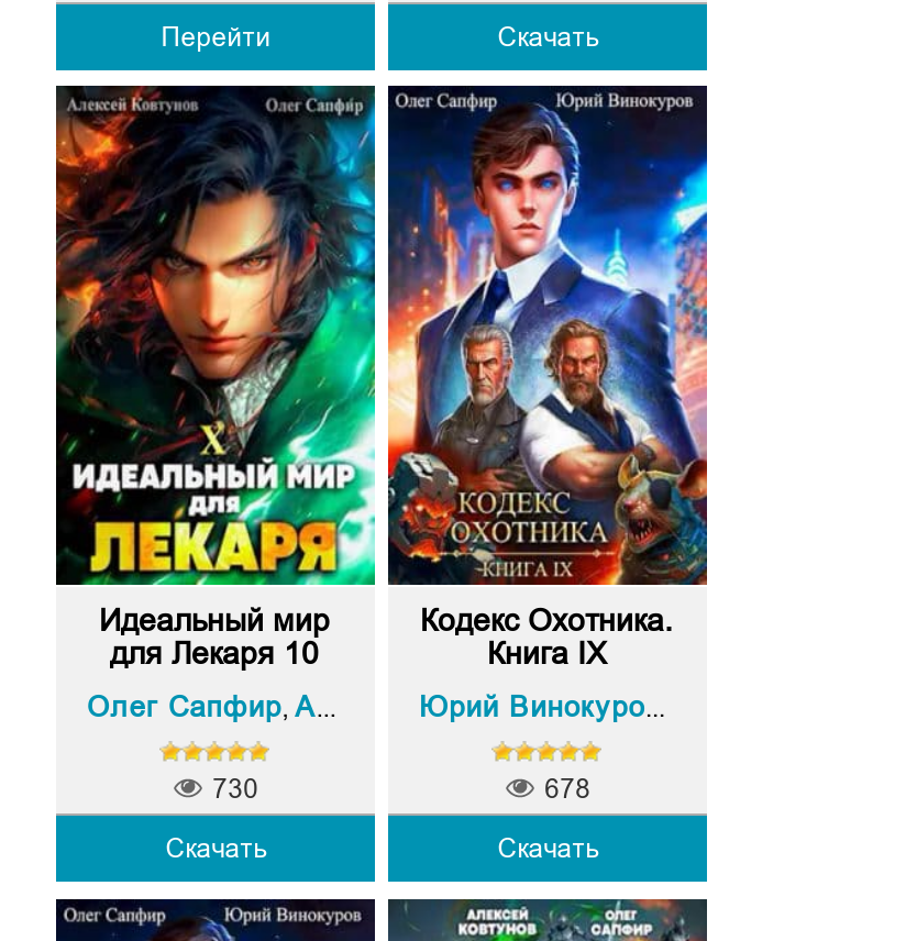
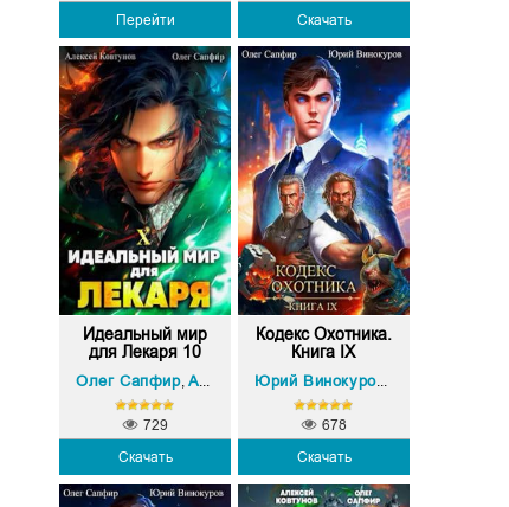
- 730
+ 729
